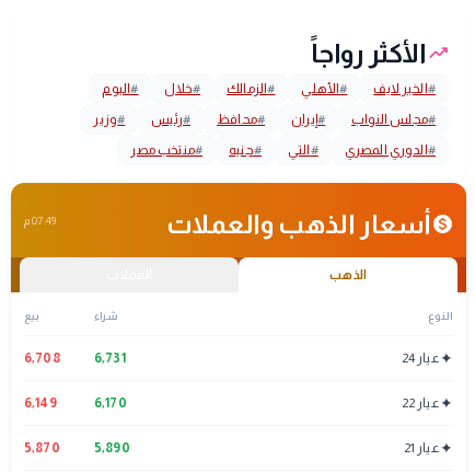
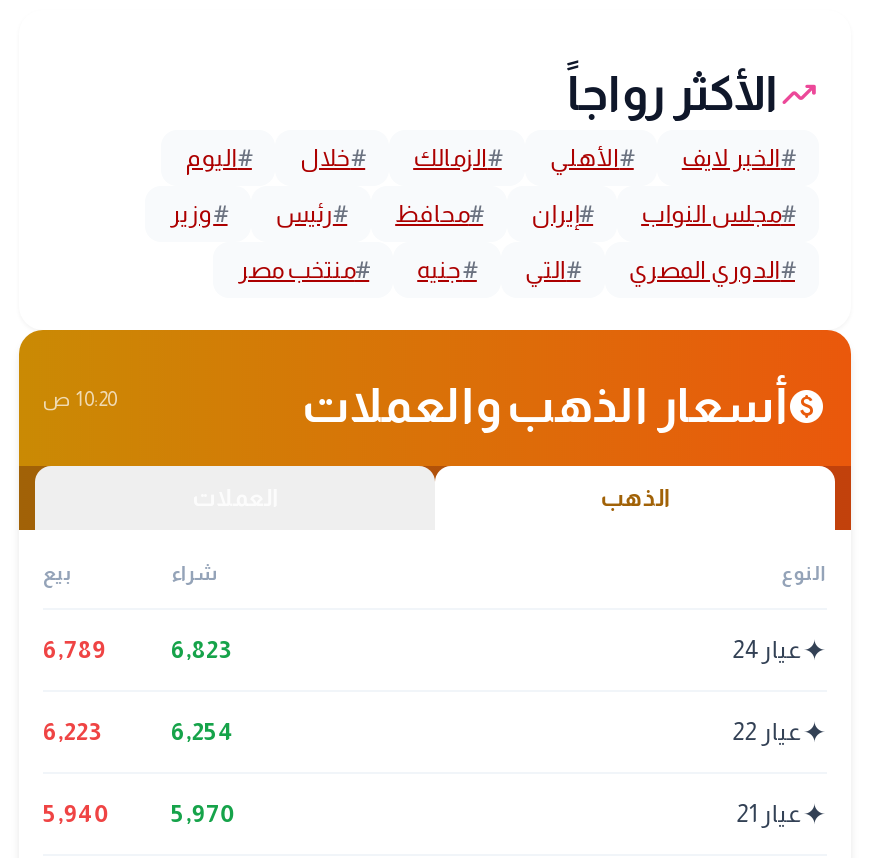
- 07:49 م
+ 10:20 ص

- 6,708
+ 6,789

- 6,731
+ 6,823

- 6,149
+ 6,223

- 6,170
+ 6,254

- 5,870
+ 5,940

- 5,890
+ 5,970
